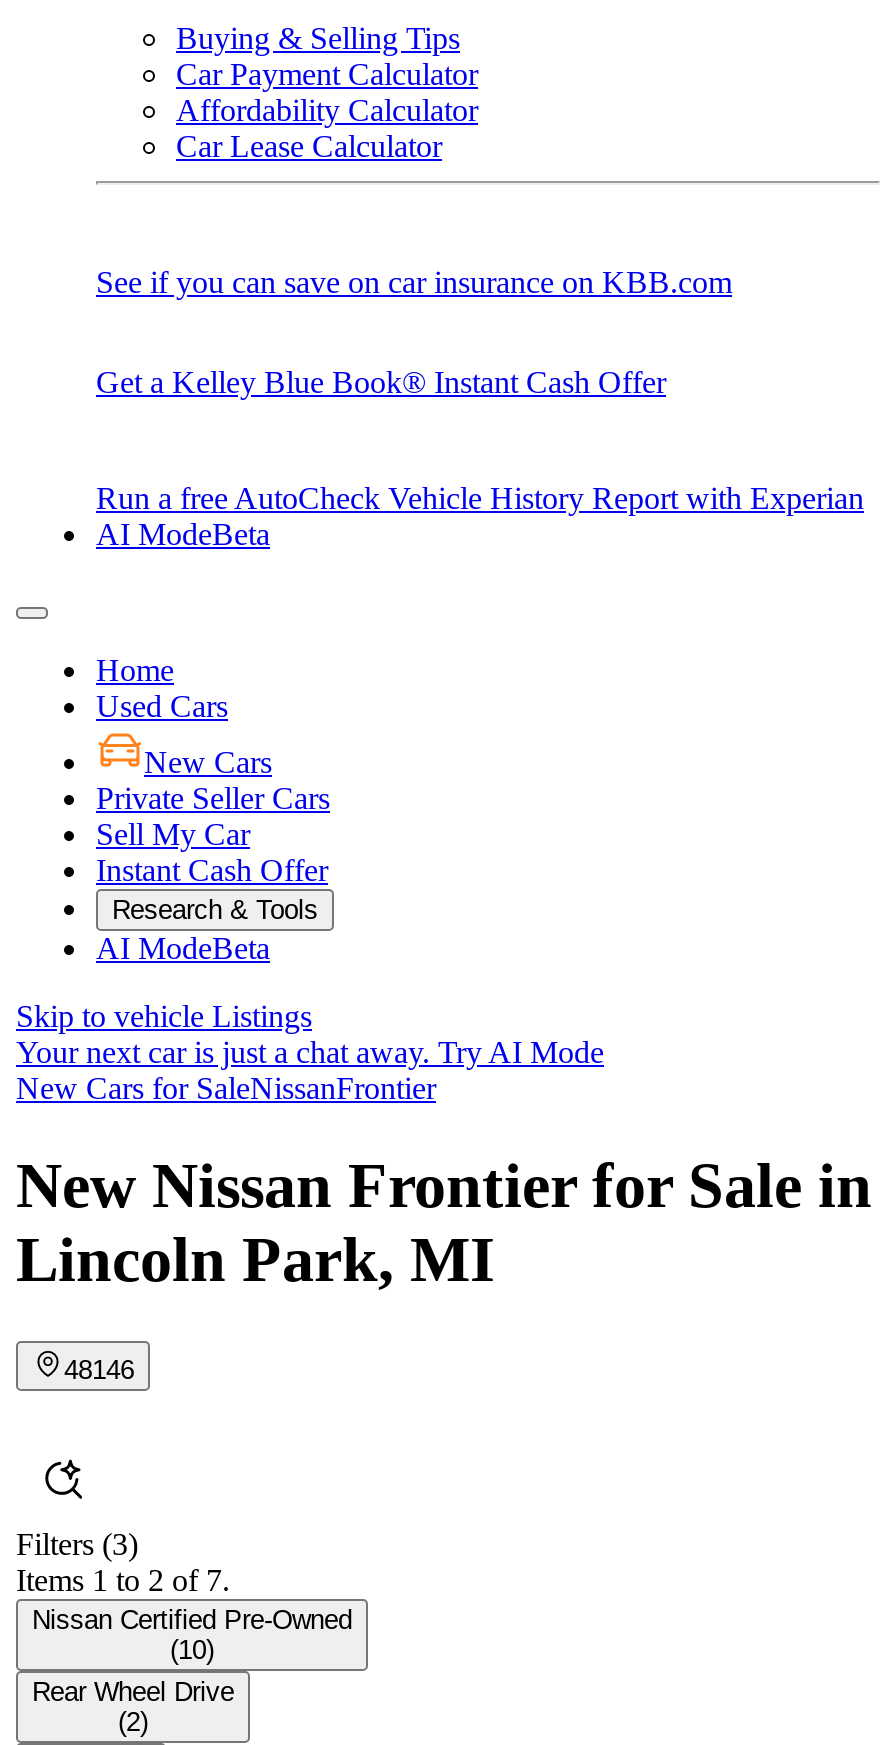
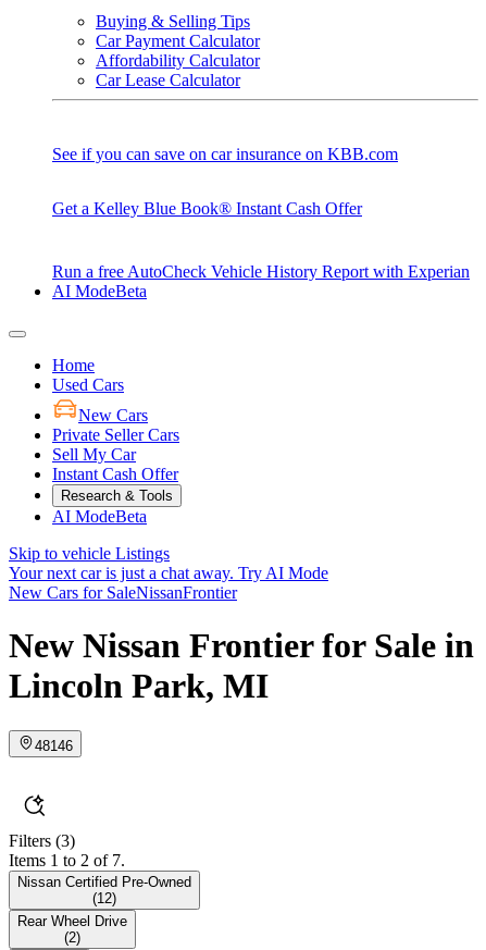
- (10)
+ (12)
